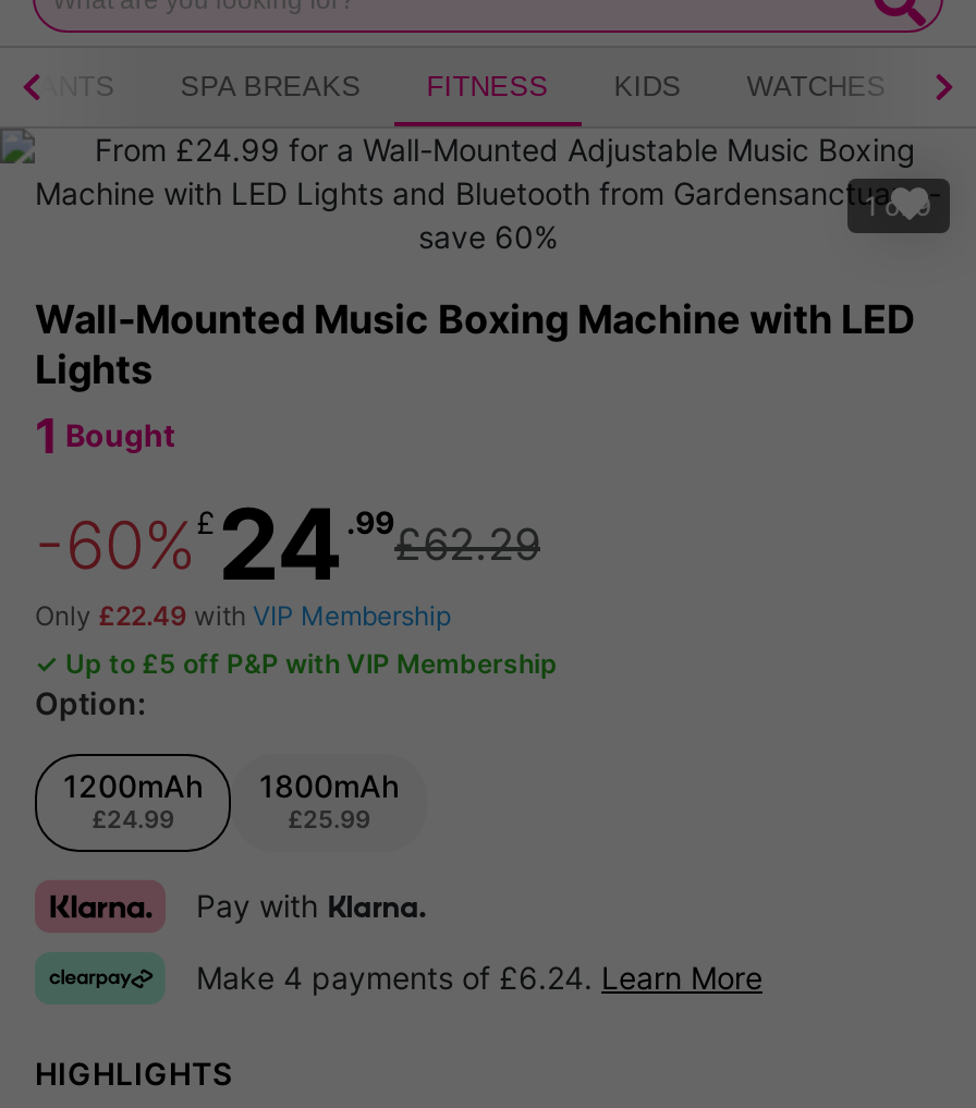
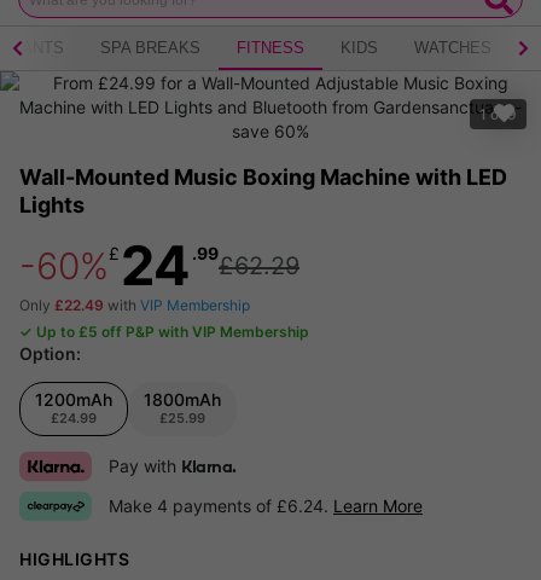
- 1 Bought
